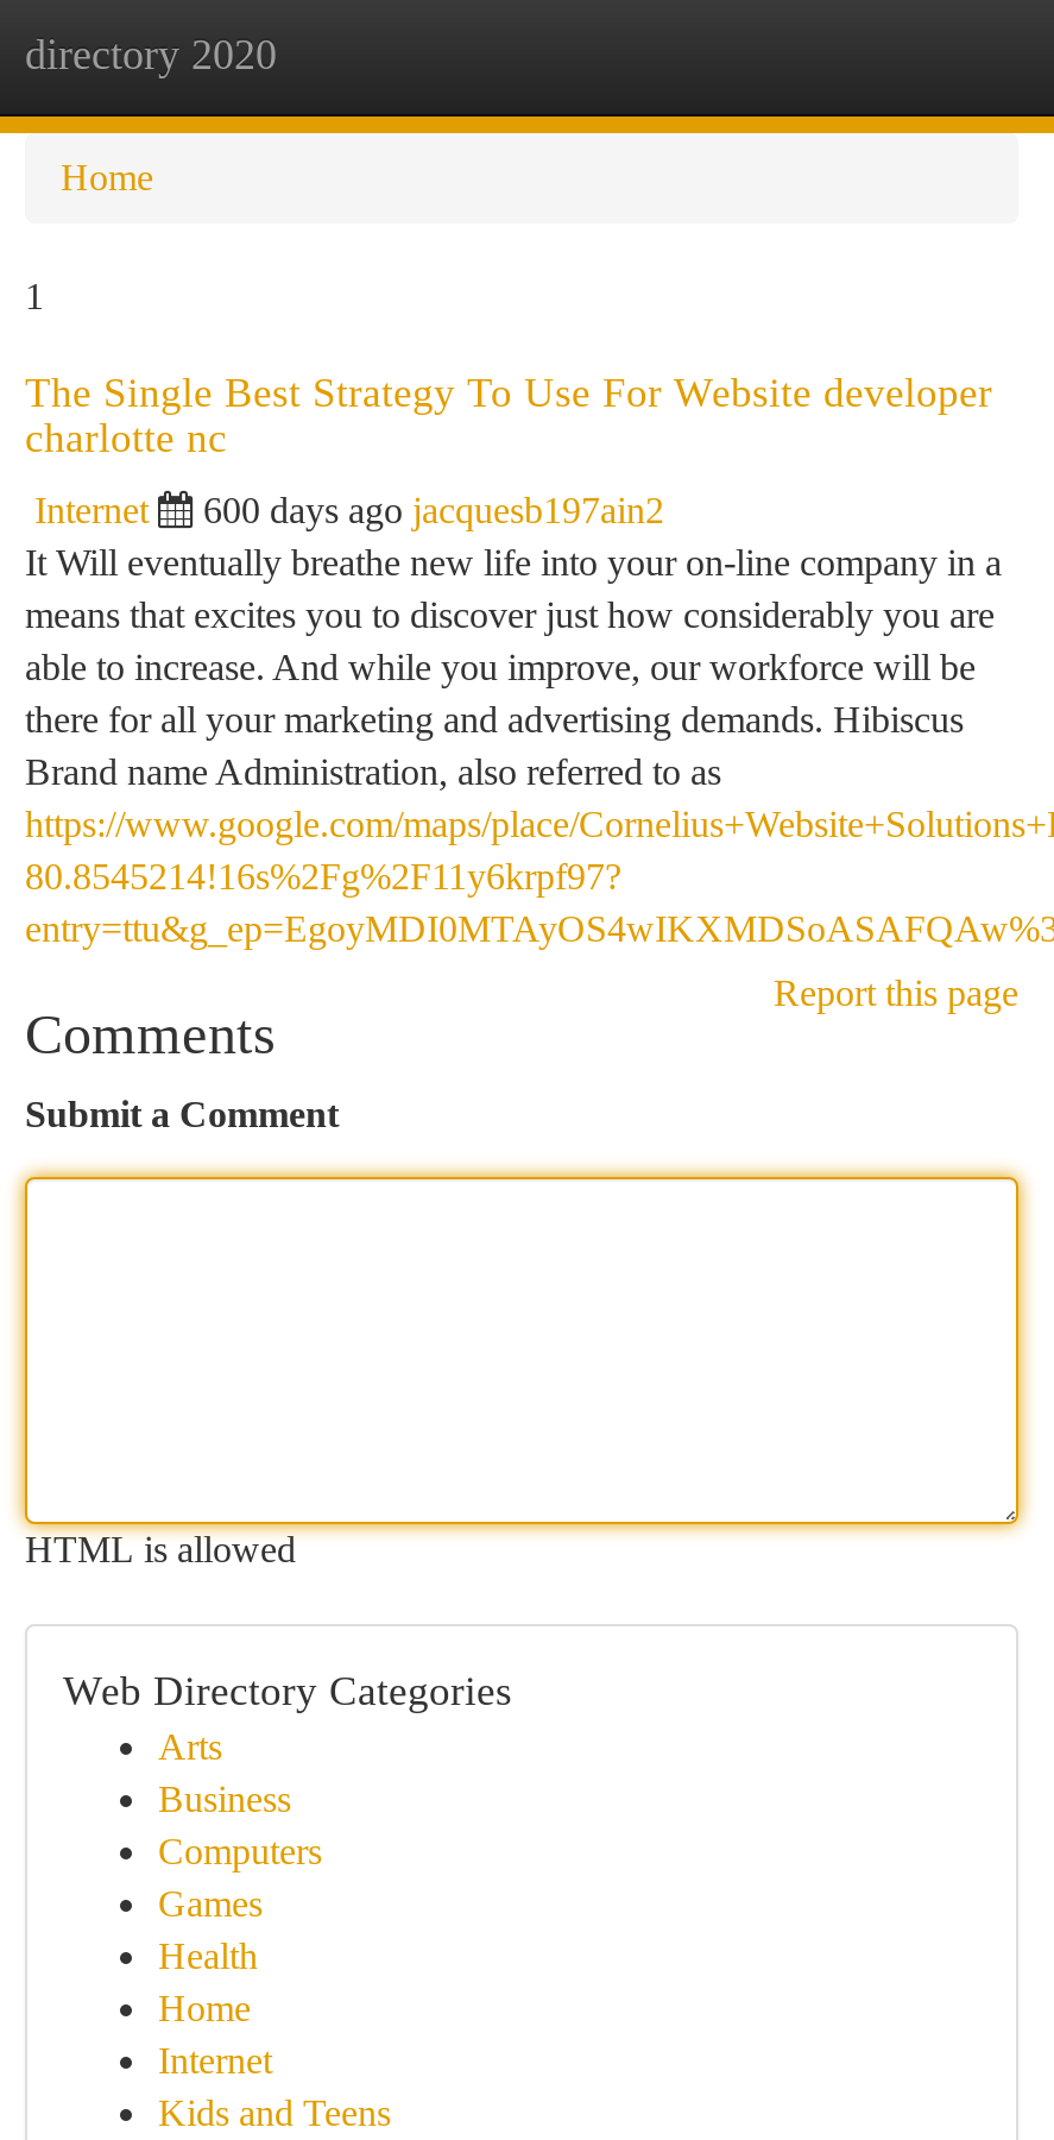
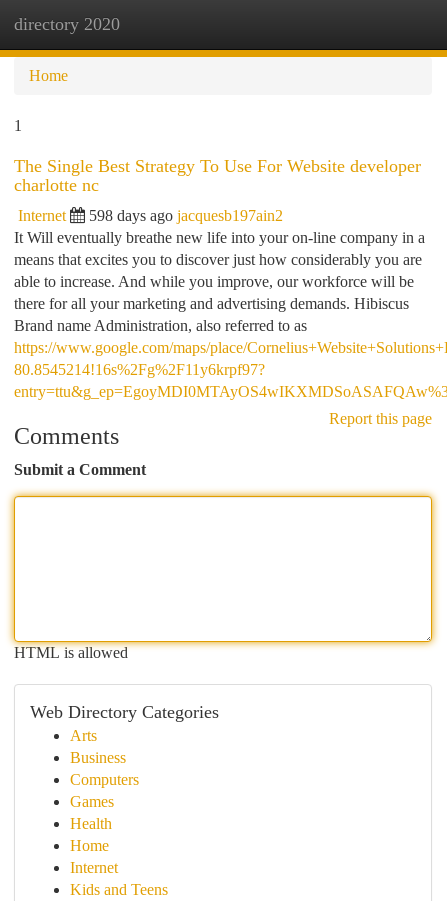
- 600 days ago jacquesb197ain2
+ 598 days ago jacquesb197ain2
